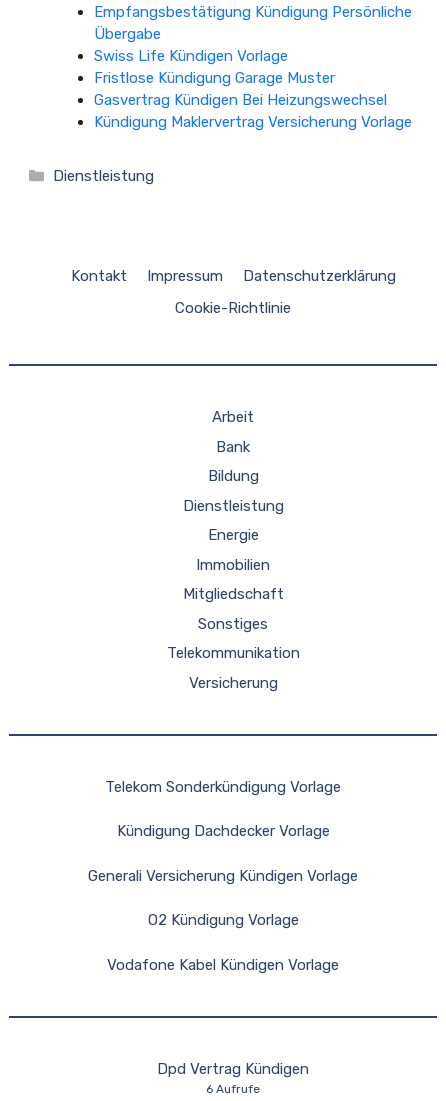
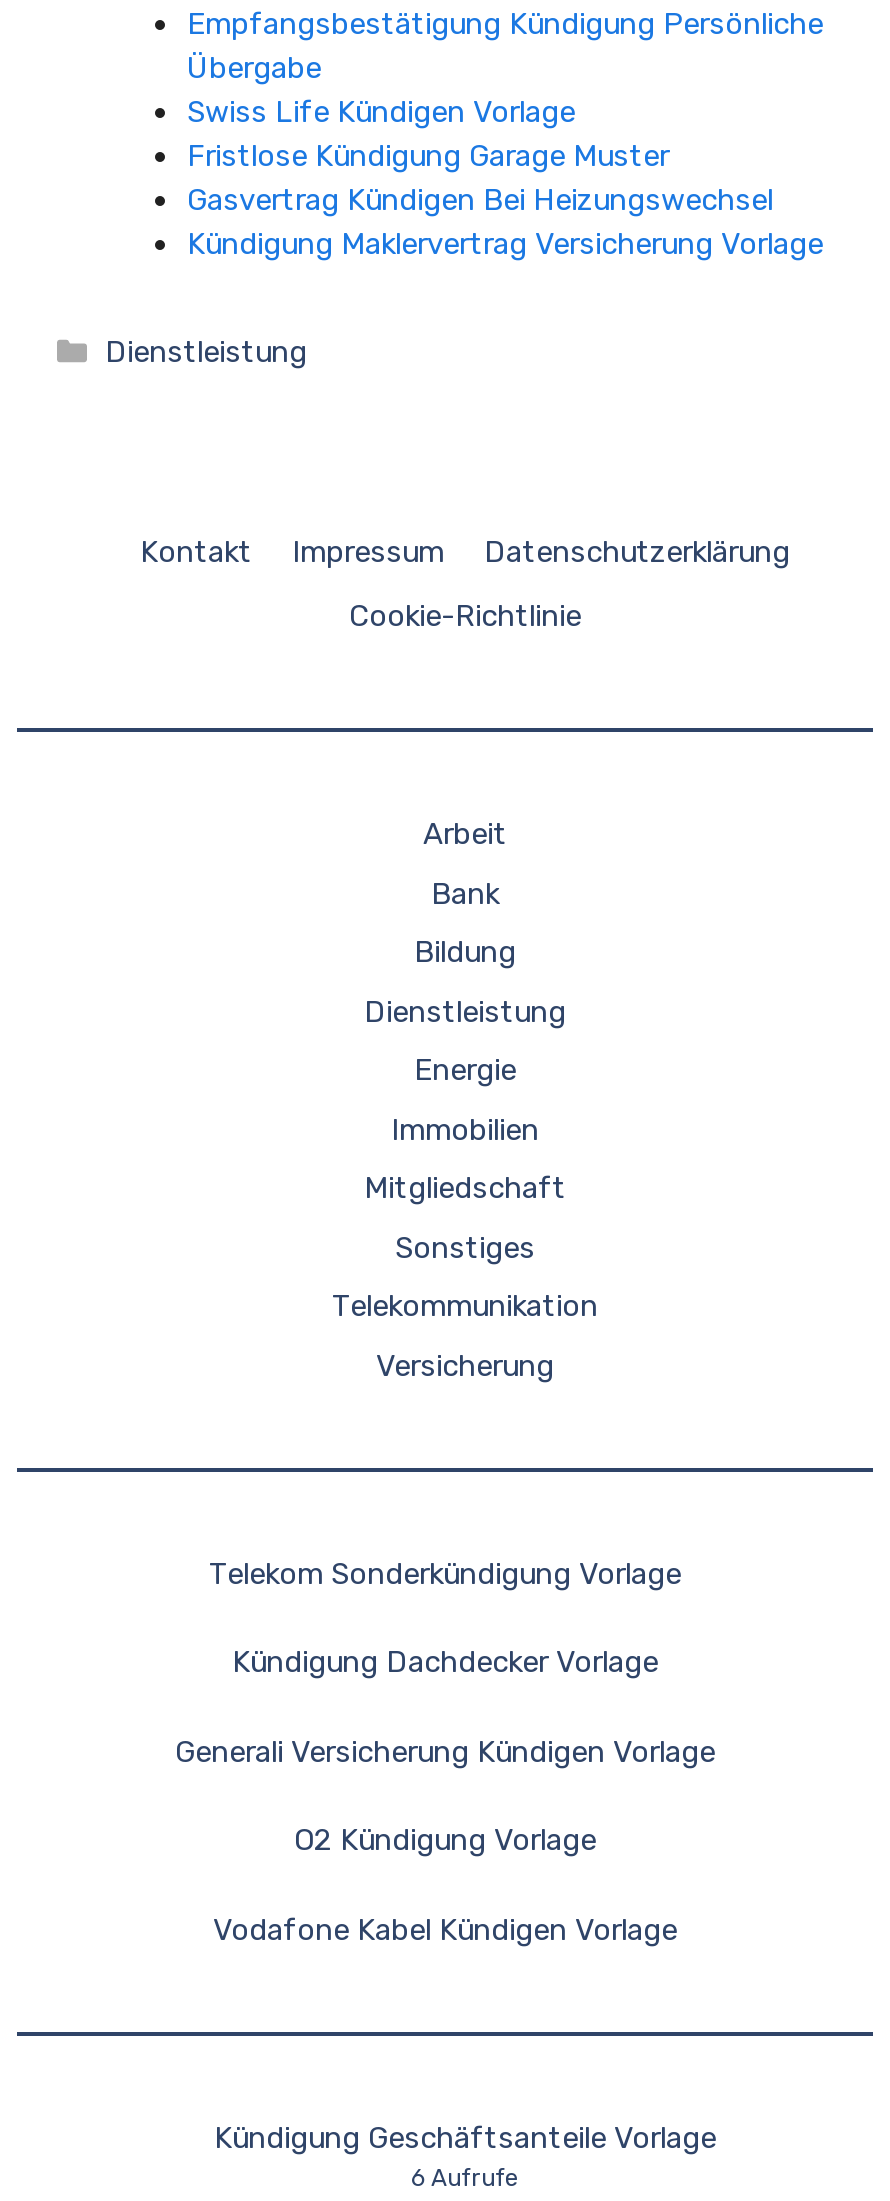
- Dpd Vertrag Kündigen
+ Kündigung Geschäftsanteile Vorlage
